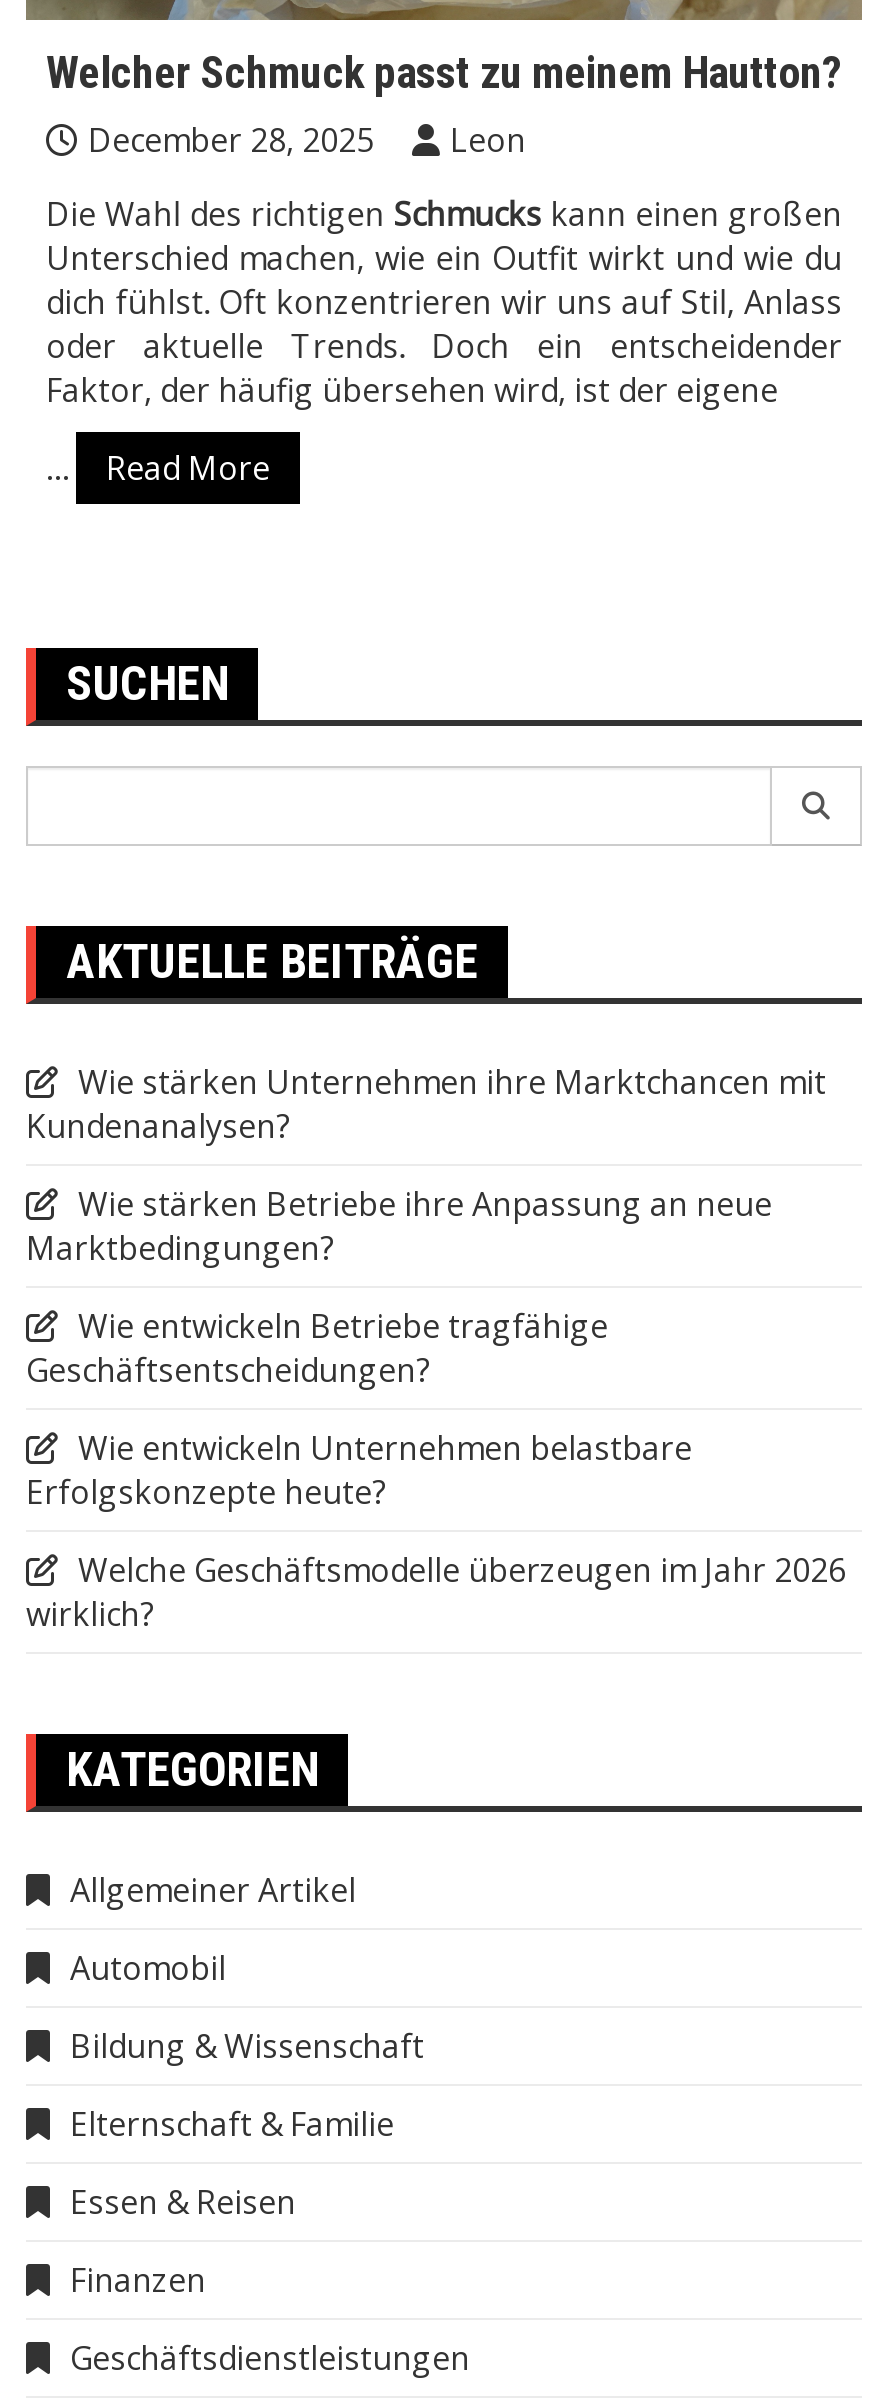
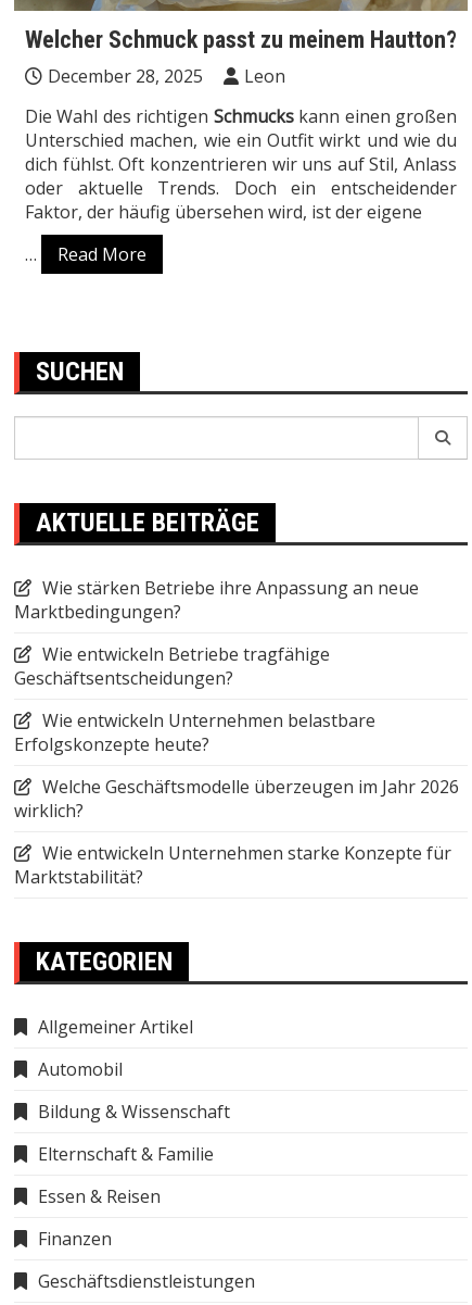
- Wie stärken Unternehmen ihre Marktchancen mit
- Kundenanalysen?

moved up: Wie stärken Betriebe ihre Anpassung an neue | Marktbedingungen? | Wie entwickeln Betriebe tragfähige | Geschäftsentscheidungen? | Wie entwickeln Unternehmen belastbare | Erfolgskonzepte heute? | Welche Geschäftsmodelle überzeugen im Jahr 2026 | wirklich?

+ Wie entwickeln Unternehmen starke Konzepte für
+ Marktstabilität?
